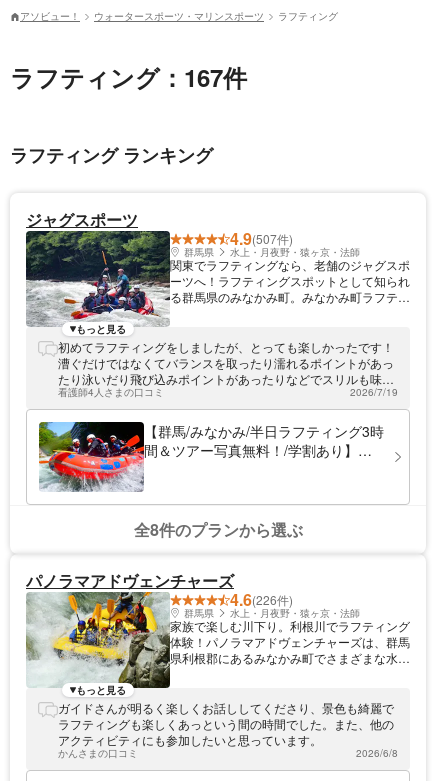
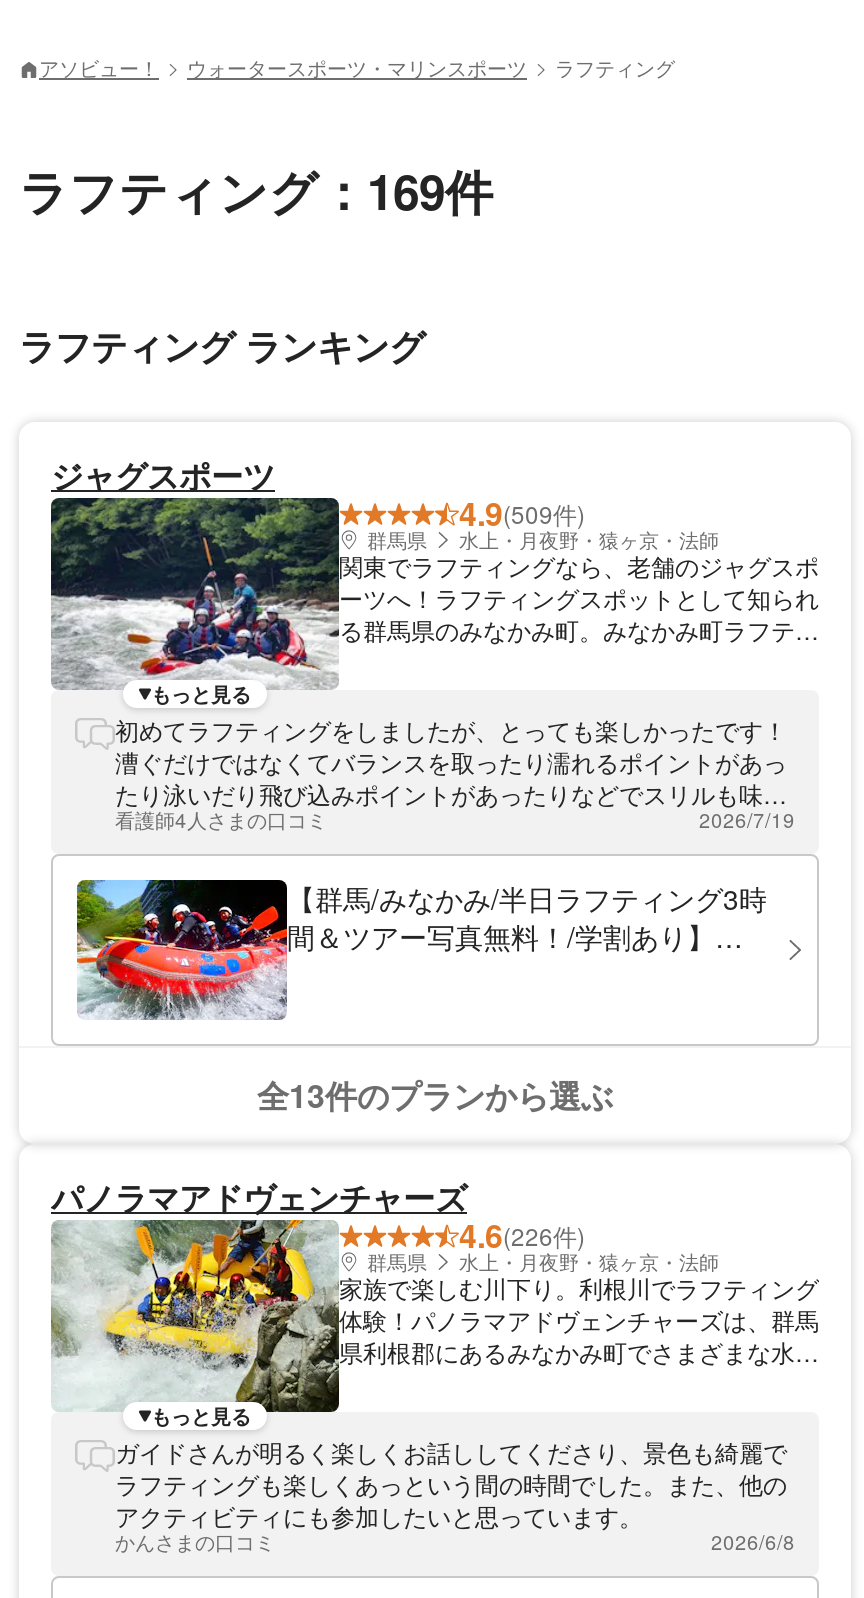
- ラフティング：167件
+ ラフティング：169件

- 4.9(507件)
+ 4.9(509件)

- 全8件のプランから選ぶ
+ 全13件のプランから選ぶ
